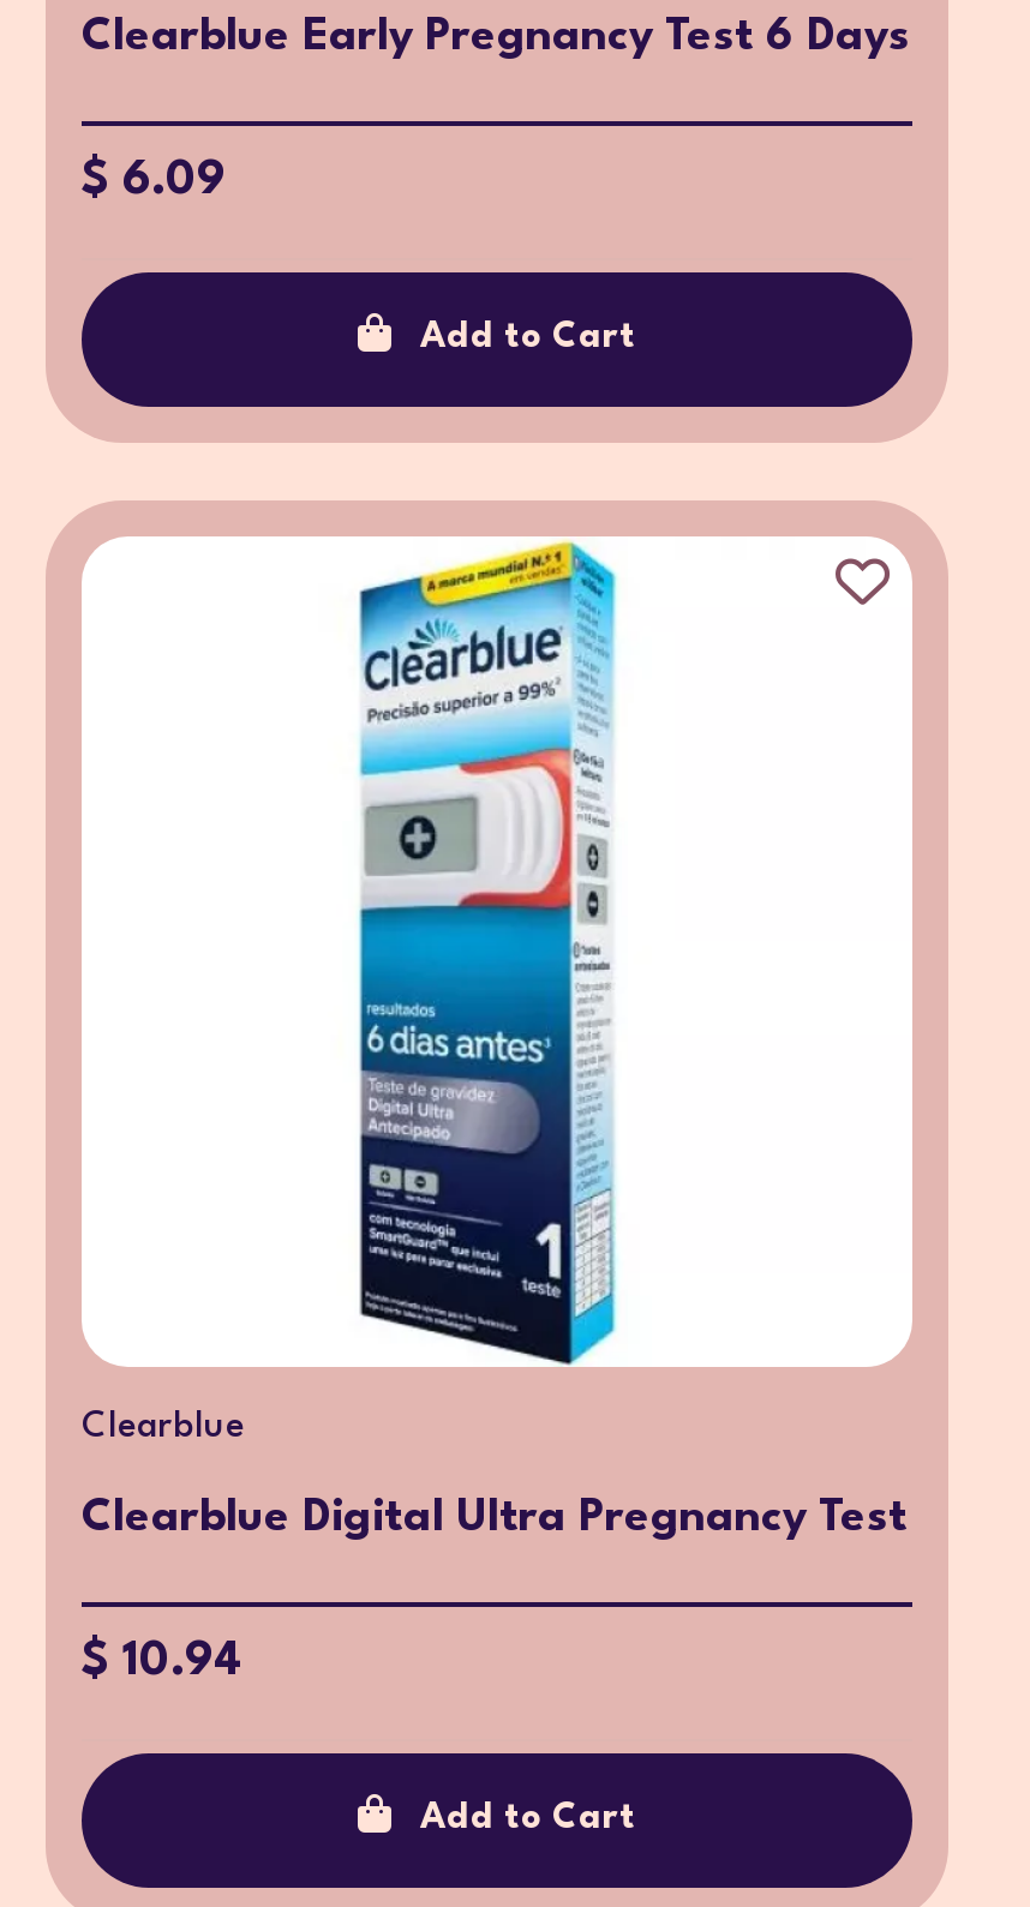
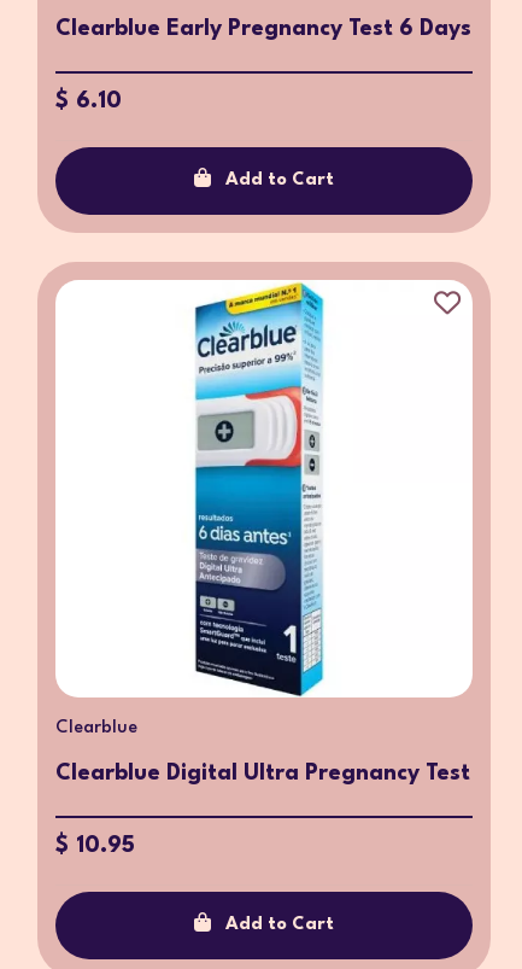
- $ 6.09
+ $ 6.10

- $ 10.94
+ $ 10.95
